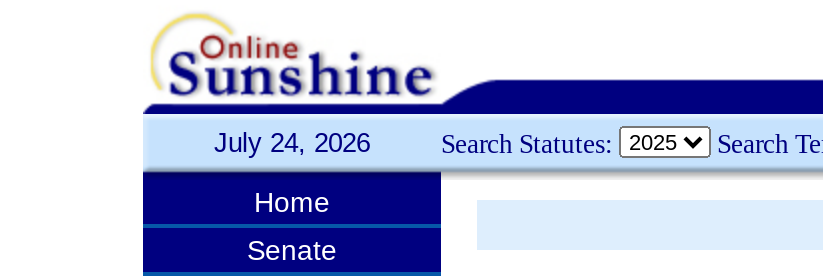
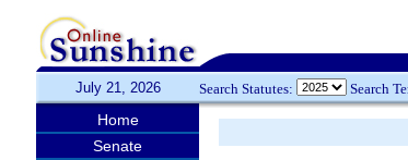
- July 24, 2026
+ July 21, 2026
